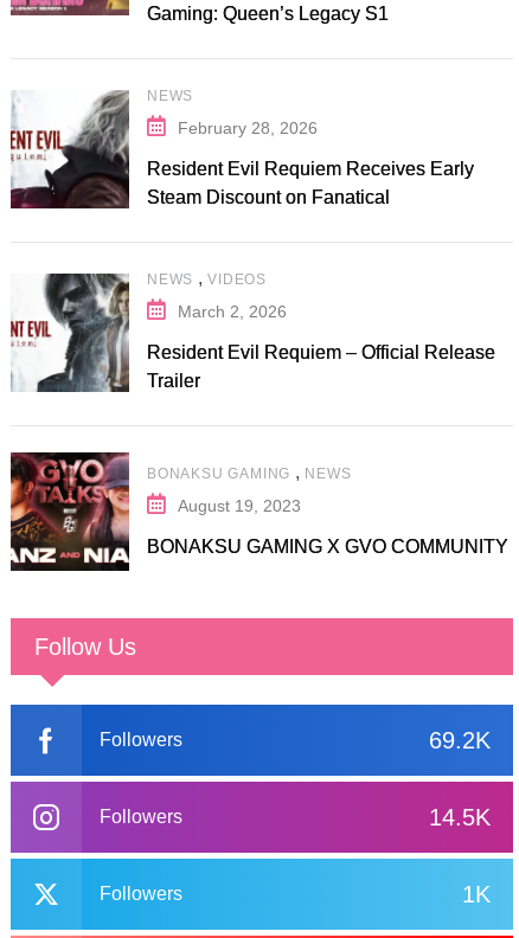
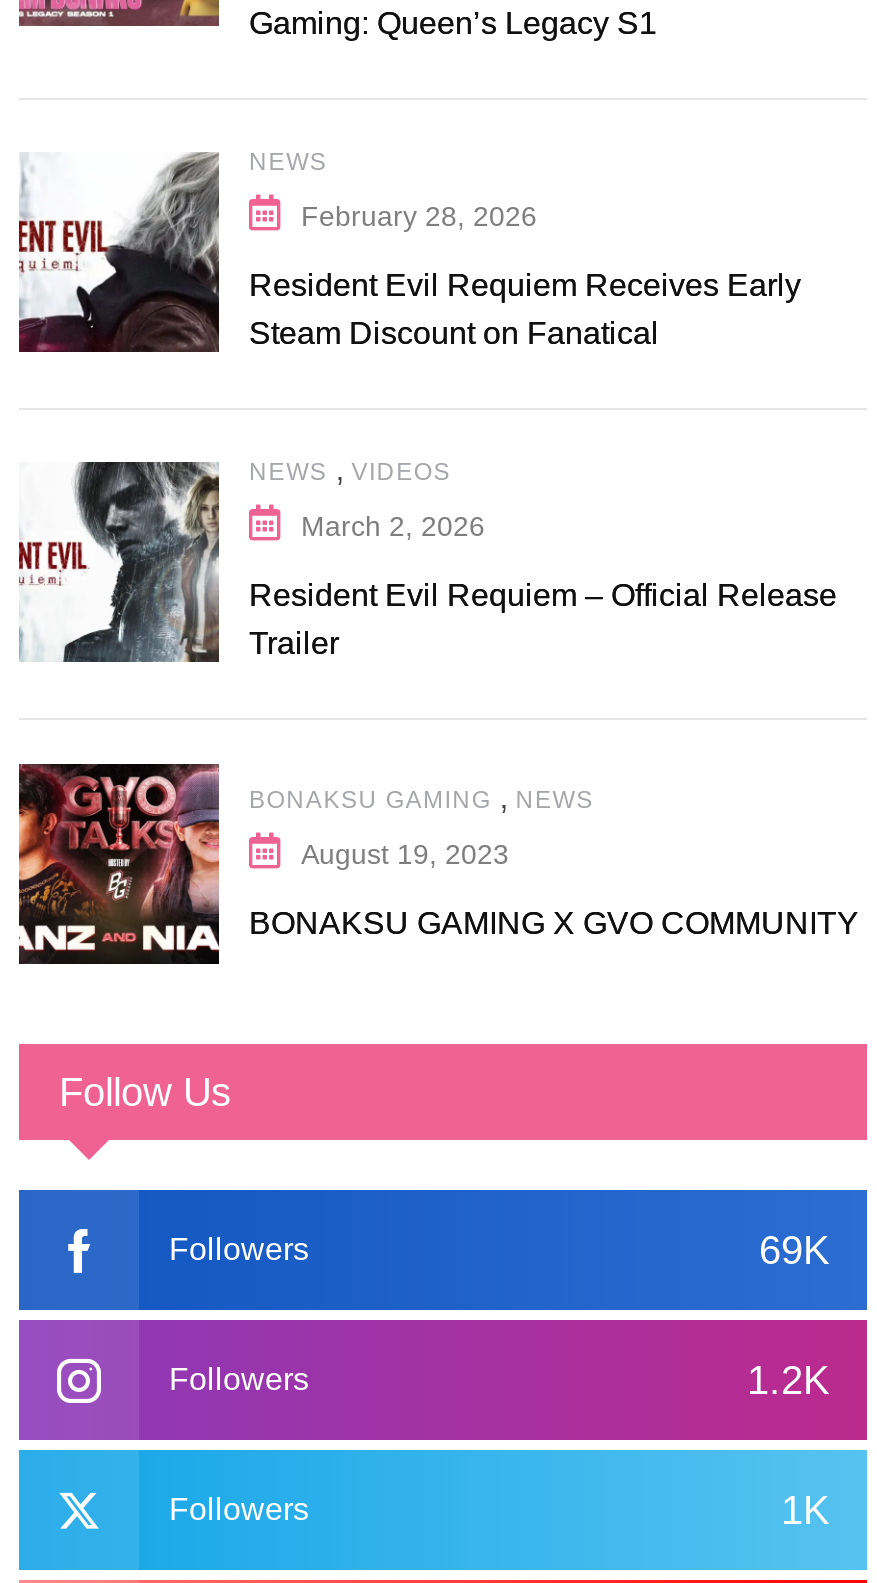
- 69.2K
+ 69K

- 14.5K
+ 1.2K
